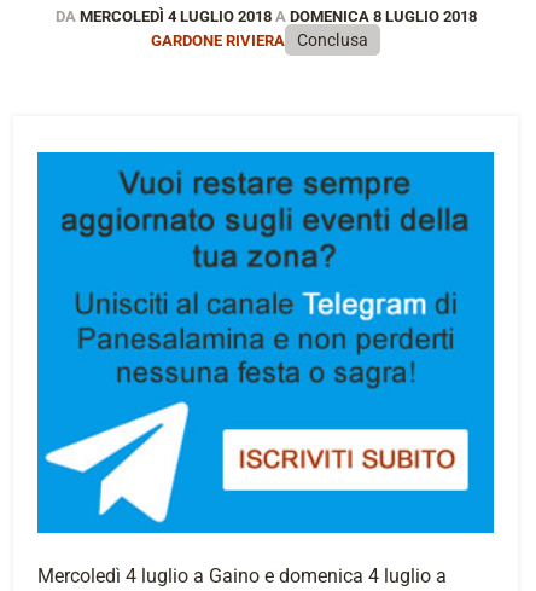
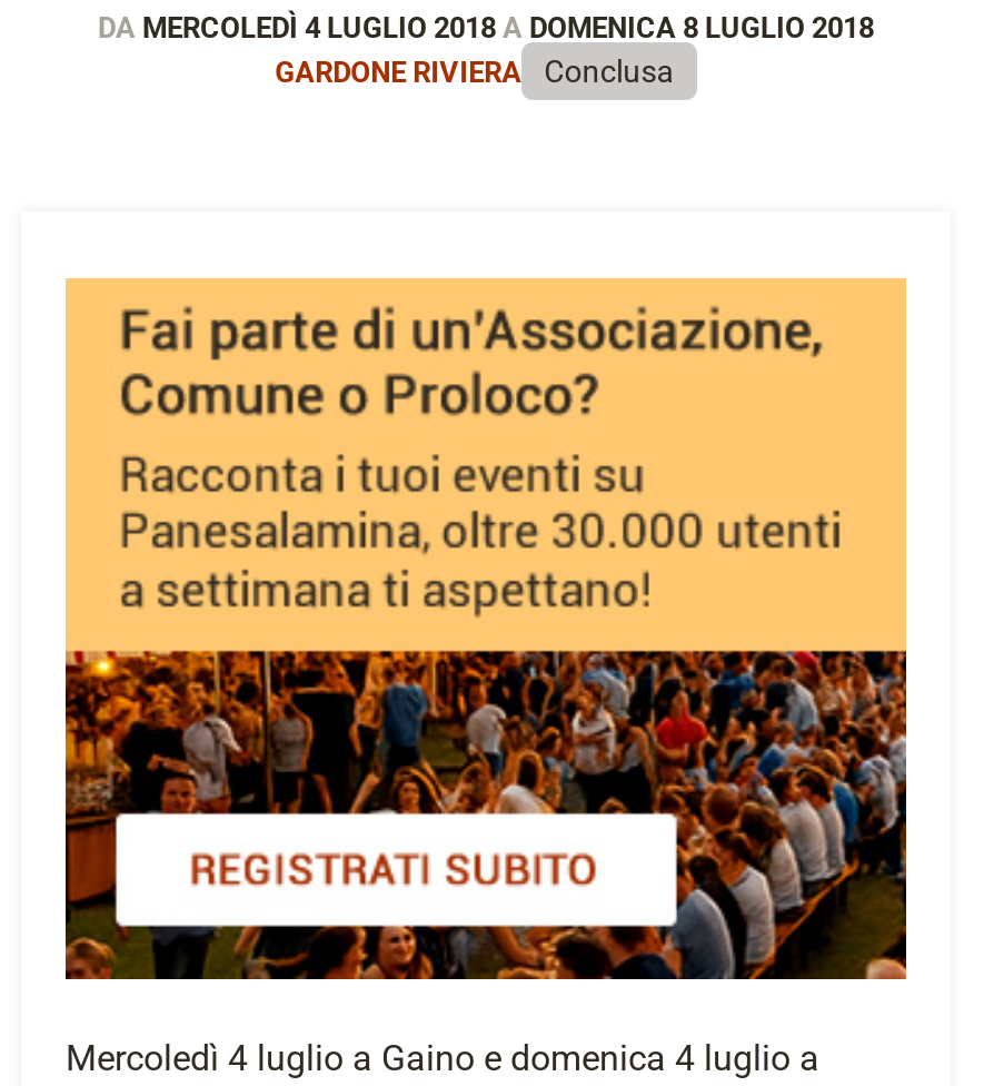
- [image]
+ [image]
